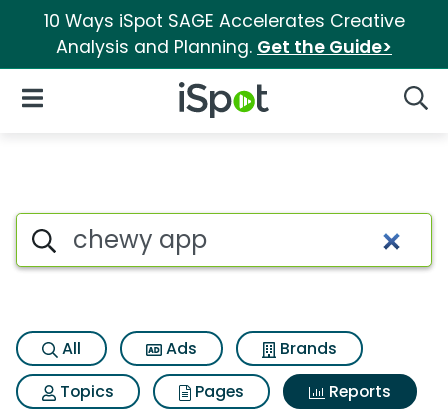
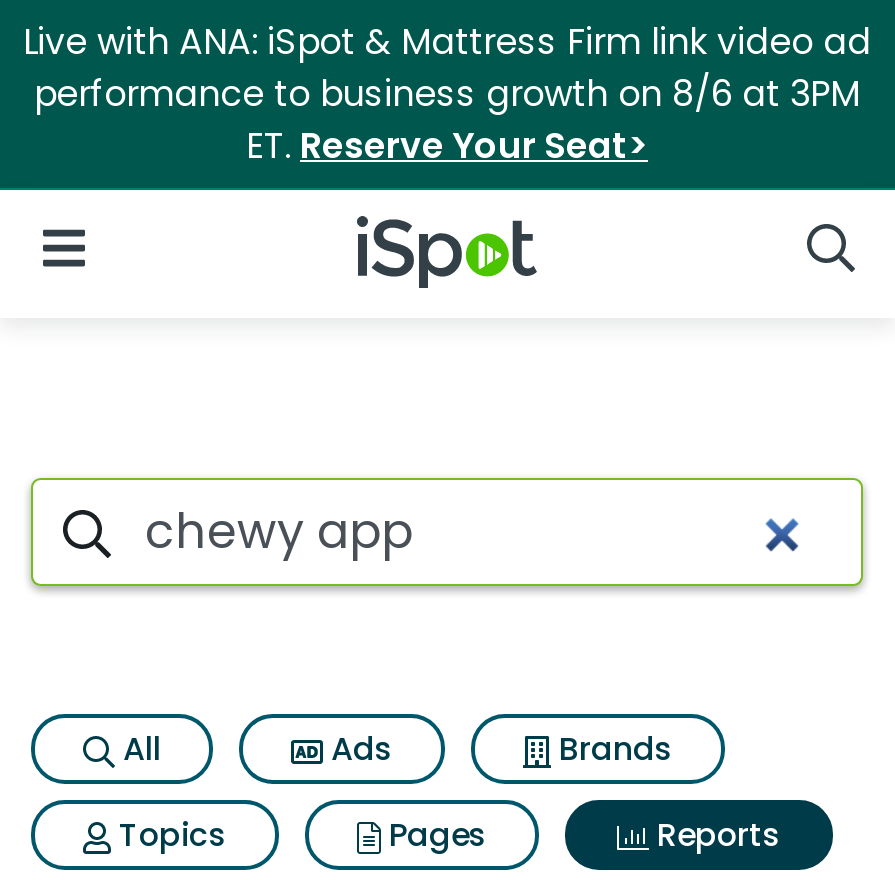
- 10 Ways iSpot SAGE Accelerates Creative
- Analysis and Planning. Get the Guide>
+ Live with ANA: iSpot & Mattress Firm link video ad
+ performance to business growth on 8/6 at 3PM
+ ET. Reserve Your Seat>
